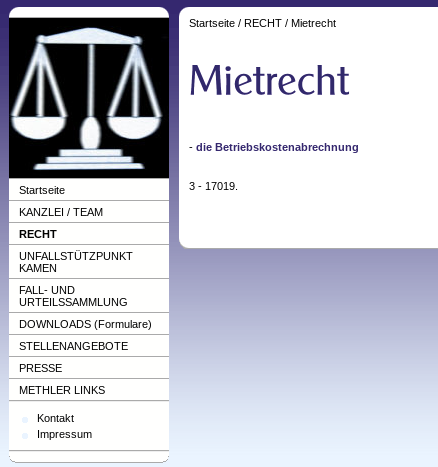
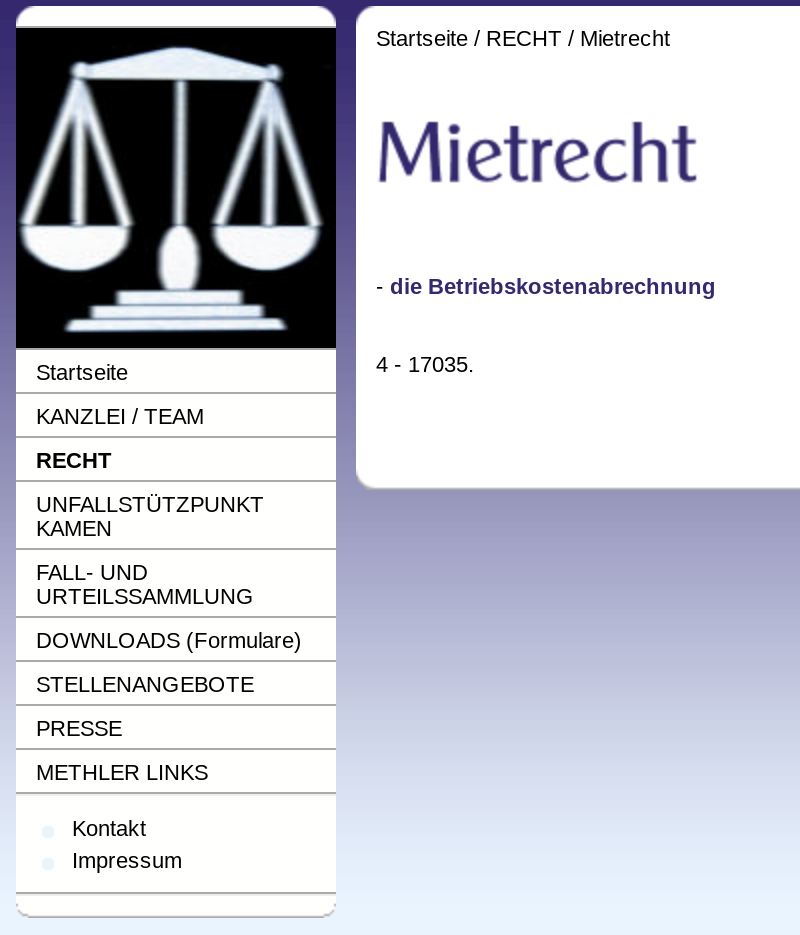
- 3 - 17019.
+ 4 - 17035.
